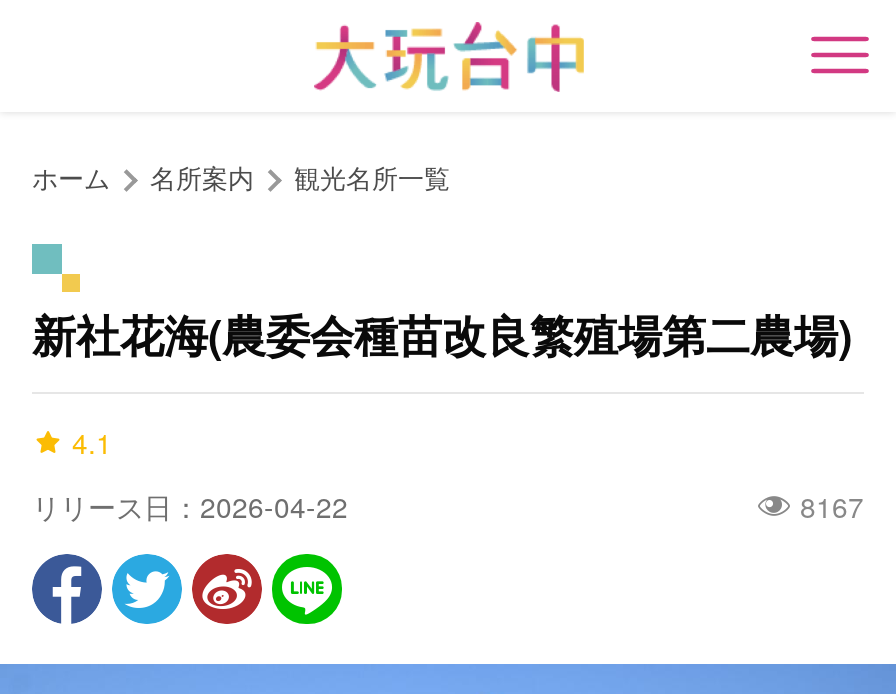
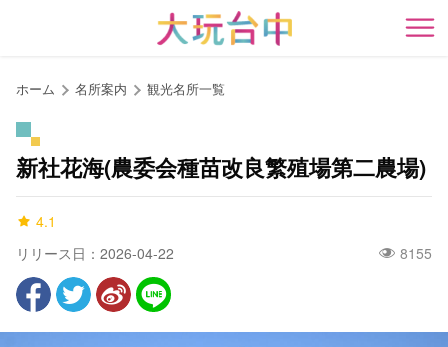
- 8167
+ 8155
